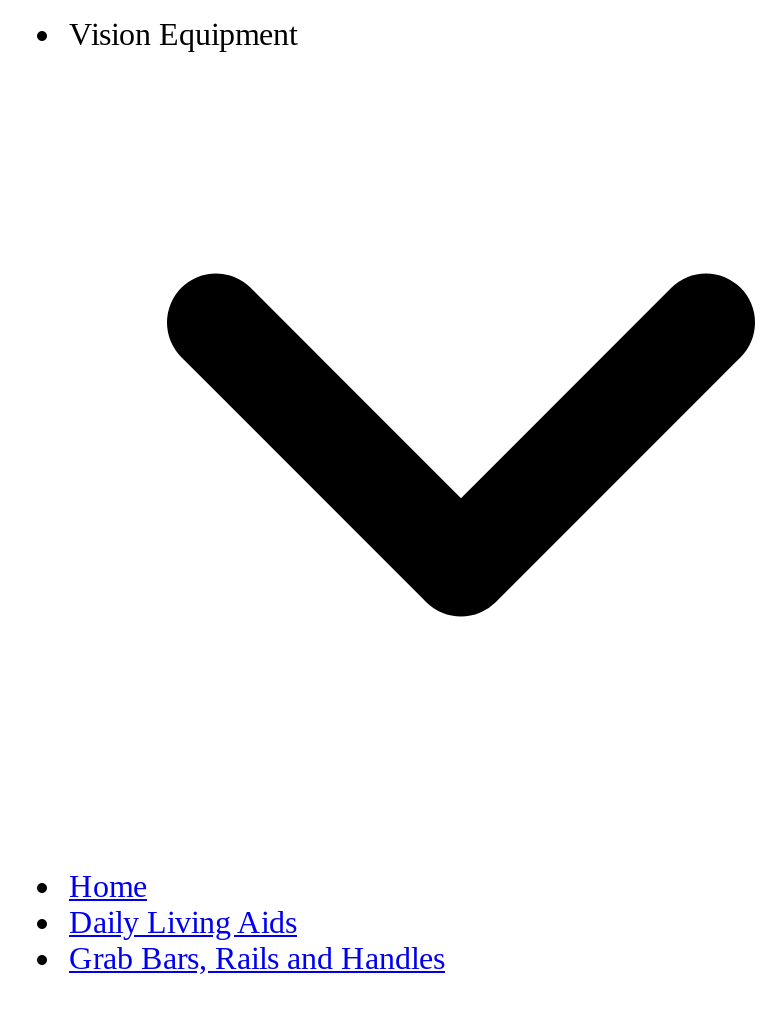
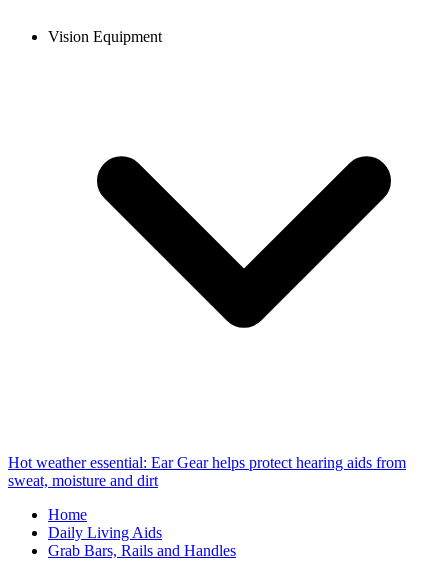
+ Hot weather essential: Ear Gear helps protect hearing aids from
+ sweat, moisture and dirt
